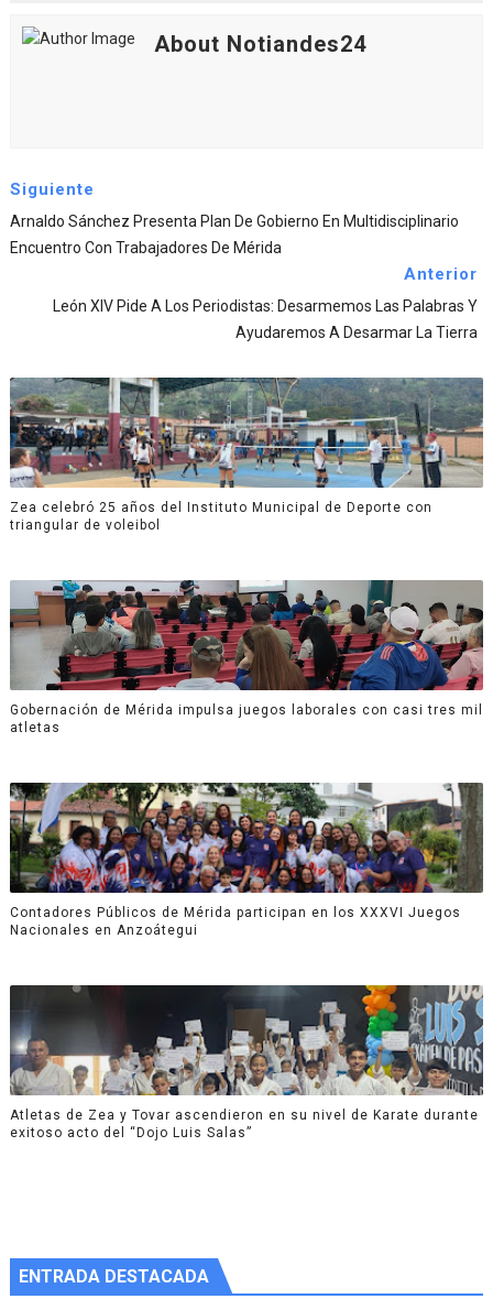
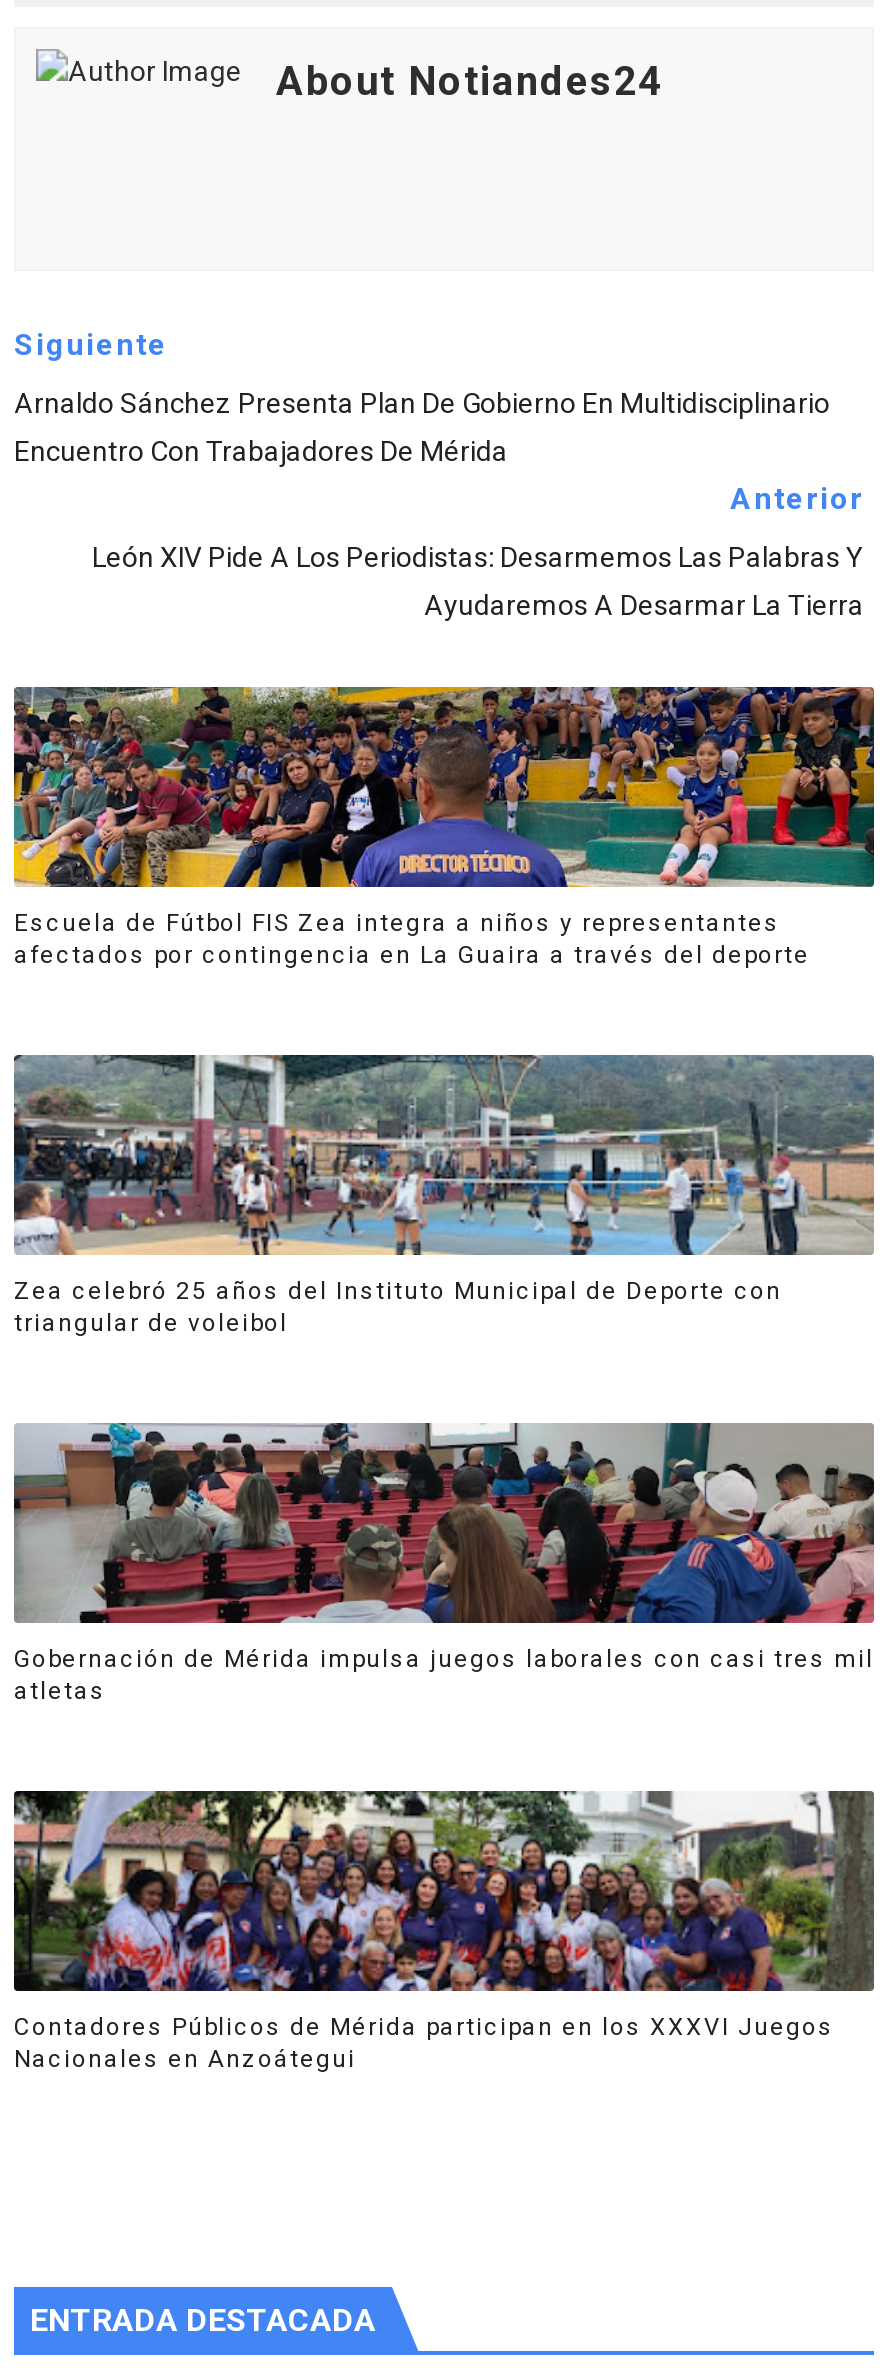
+ [image]
+ Escuela de Fútbol FIS Zea integra a niños y representantes
+ afectados por contingencia en La Guaira a través del deporte

moved down: [image] | Zea celebró 25 años del Instituto Municipal de Deporte con | triangular de voleibol | Gobernación de Mérida impulsa juegos laborales con casi tres mil | atletas | Contadores Públicos de Mérida participan en los XXXVI Juegos | Nacionales en Anzoátegui

- [image]
- Atletas de Zea y Tovar ascendieron en su nivel de Karate durante
- exitoso acto del “Dojo Luis Salas”
